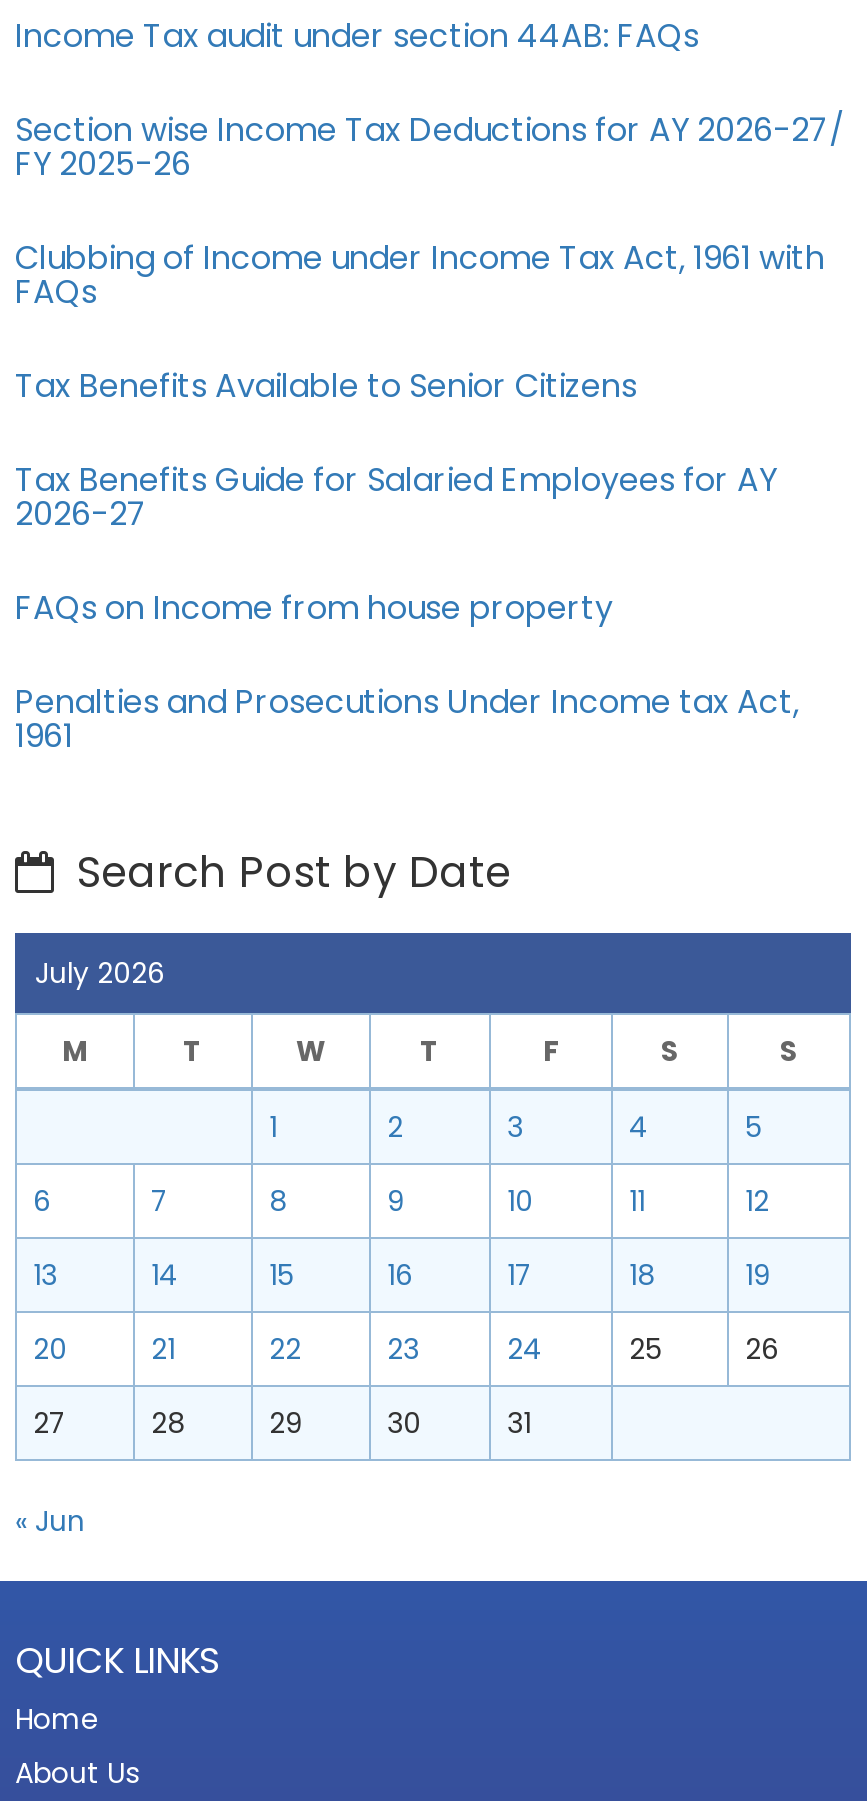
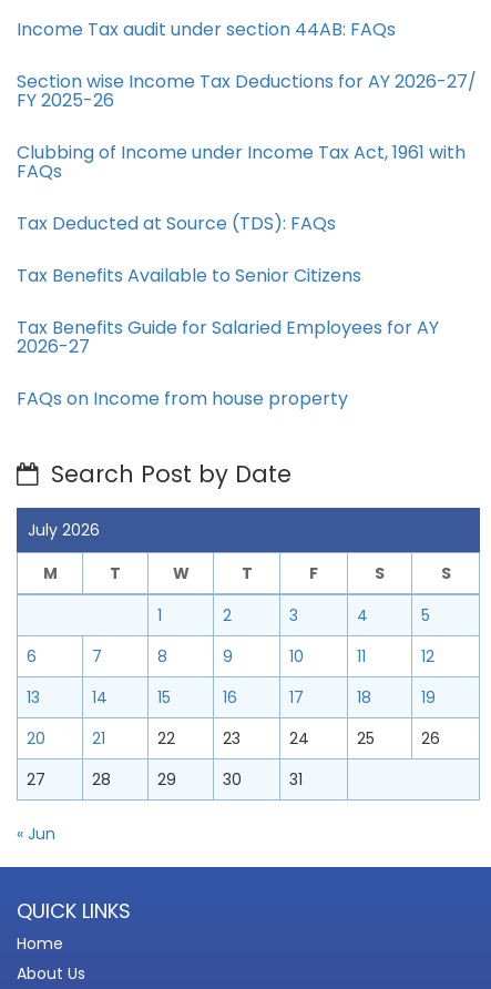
+ Tax Deducted at Source (TDS): FAQs

moved down: Tax Benefits Available to Senior Citizens | Tax Benefits Guide for Salaried Employees for AY | 2026-27 | FAQs on Income from house property

- Penalties and Prosecutions Under Income tax Act,
- 1961
